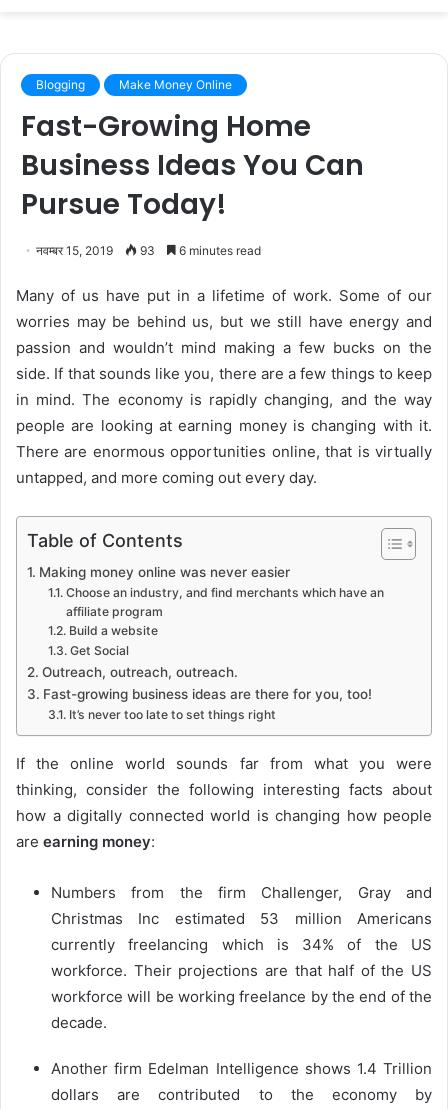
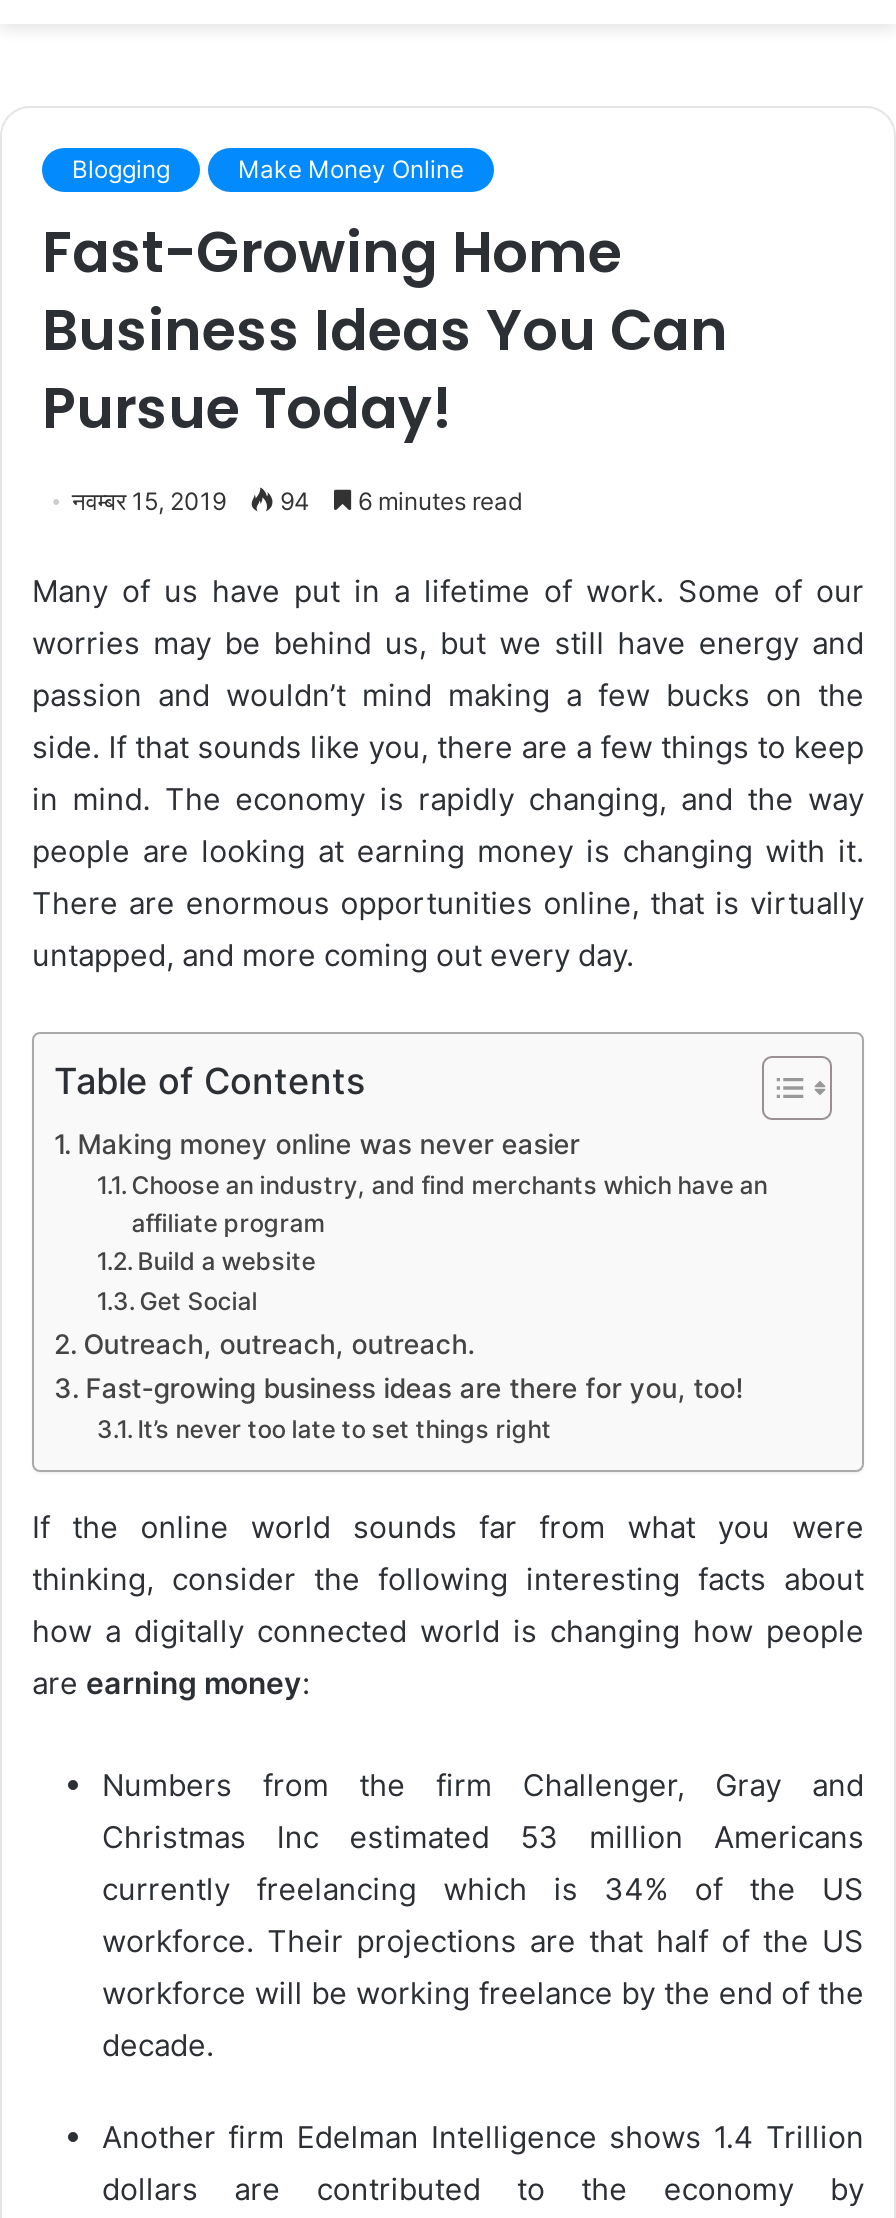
- नवम्बर 15, 2019 93 6 minutes read
+ नवम्बर 15, 2019 94 6 minutes read
